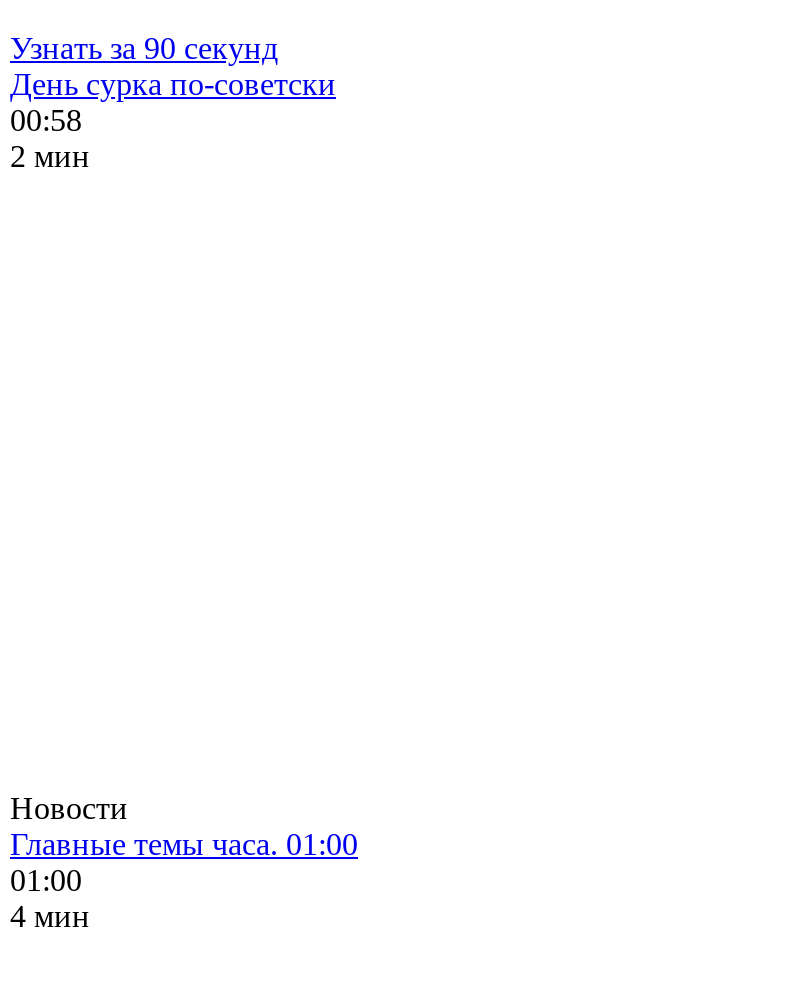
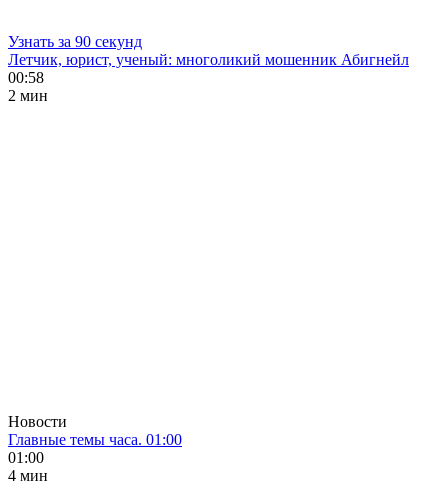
- День сурка по-советски
+ Летчик, юрист, ученый: многоликий мошенник Абигнейл
